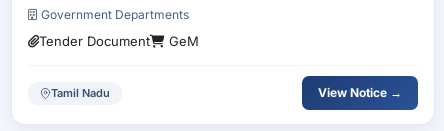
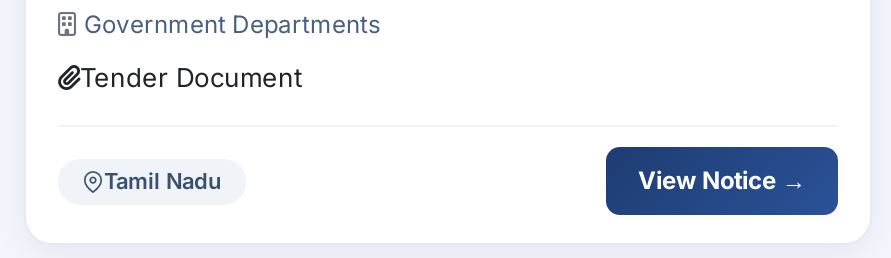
- GeM
